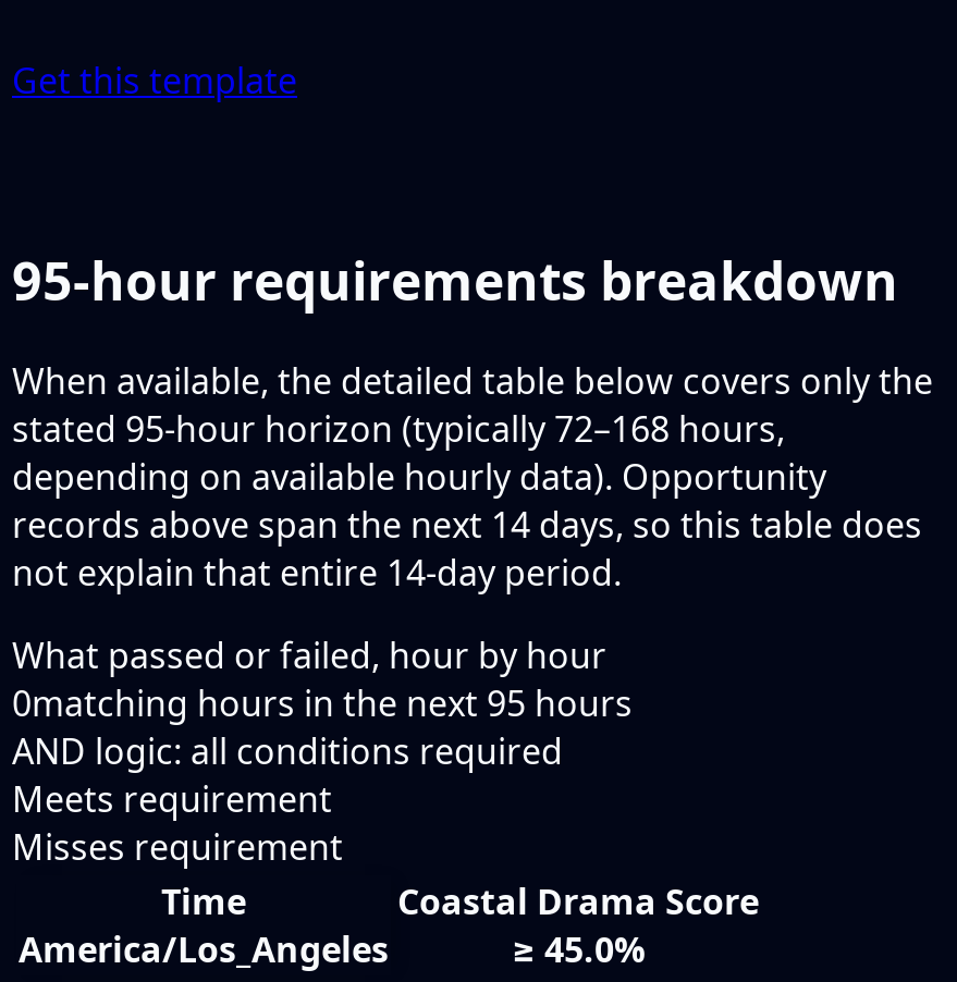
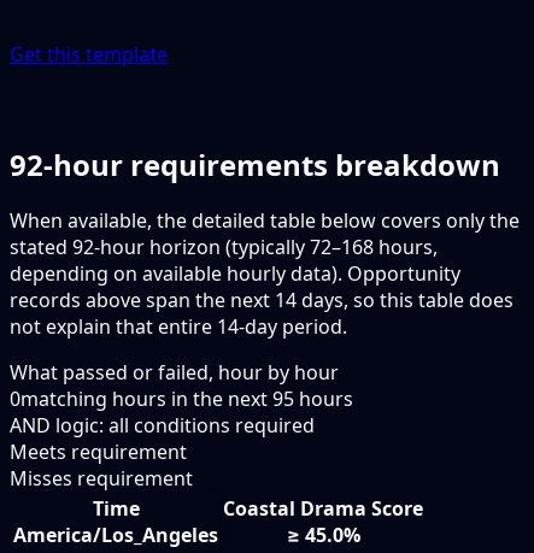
- 95-hour requirements breakdown
+ 92-hour requirements breakdown

- stated 95-hour horizon (typically 72–168 hours,
+ stated 92-hour horizon (typically 72–168 hours,
